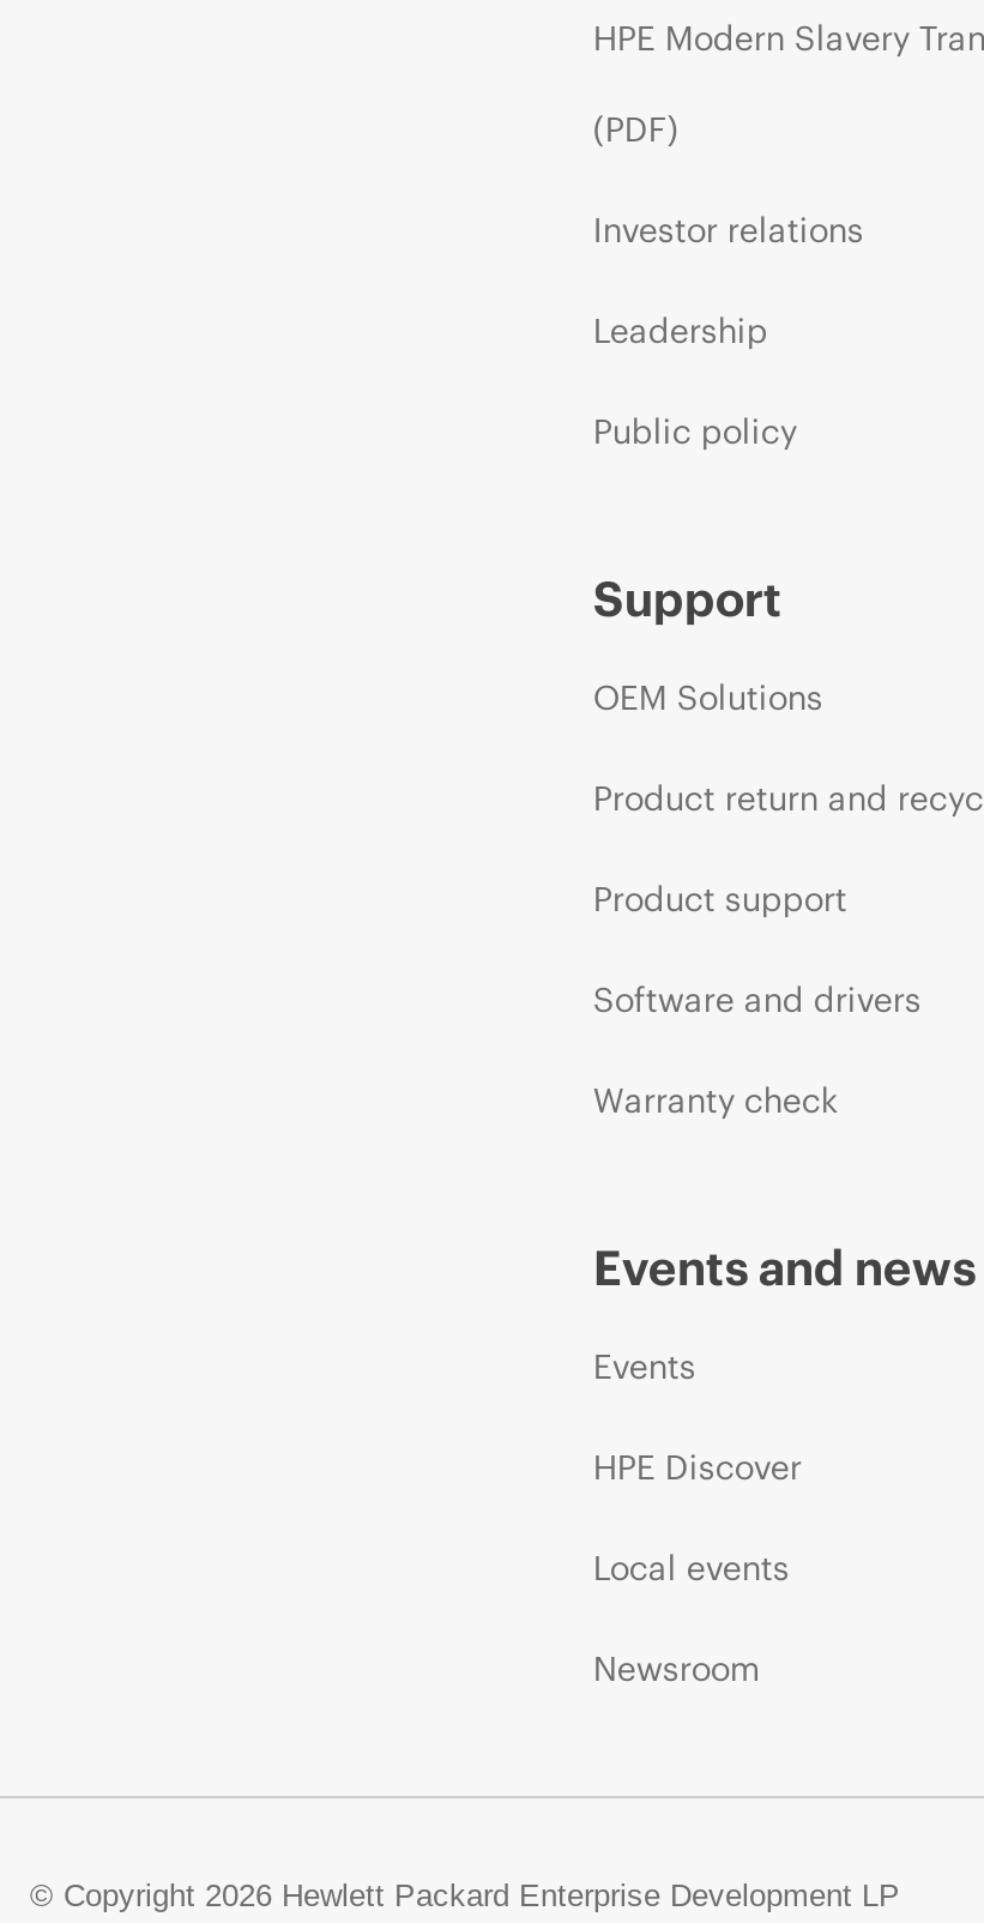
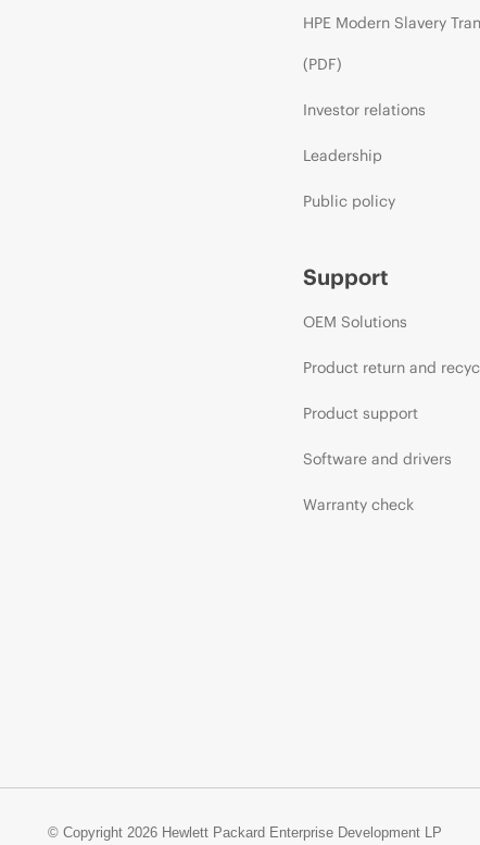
- Events and news
- Events
- HPE Discover
- Local events
- Newsroom
